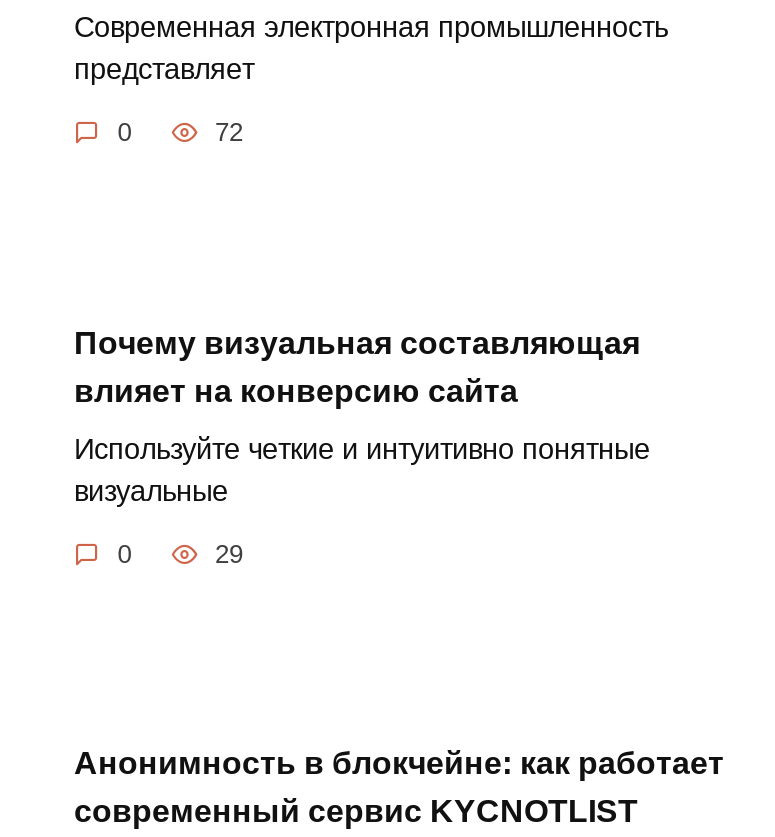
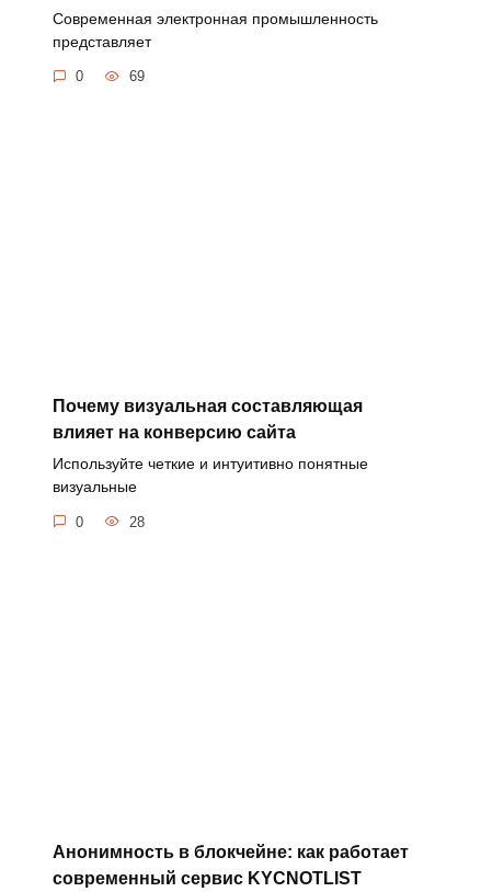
- 72
+ 69

- 29
+ 28
